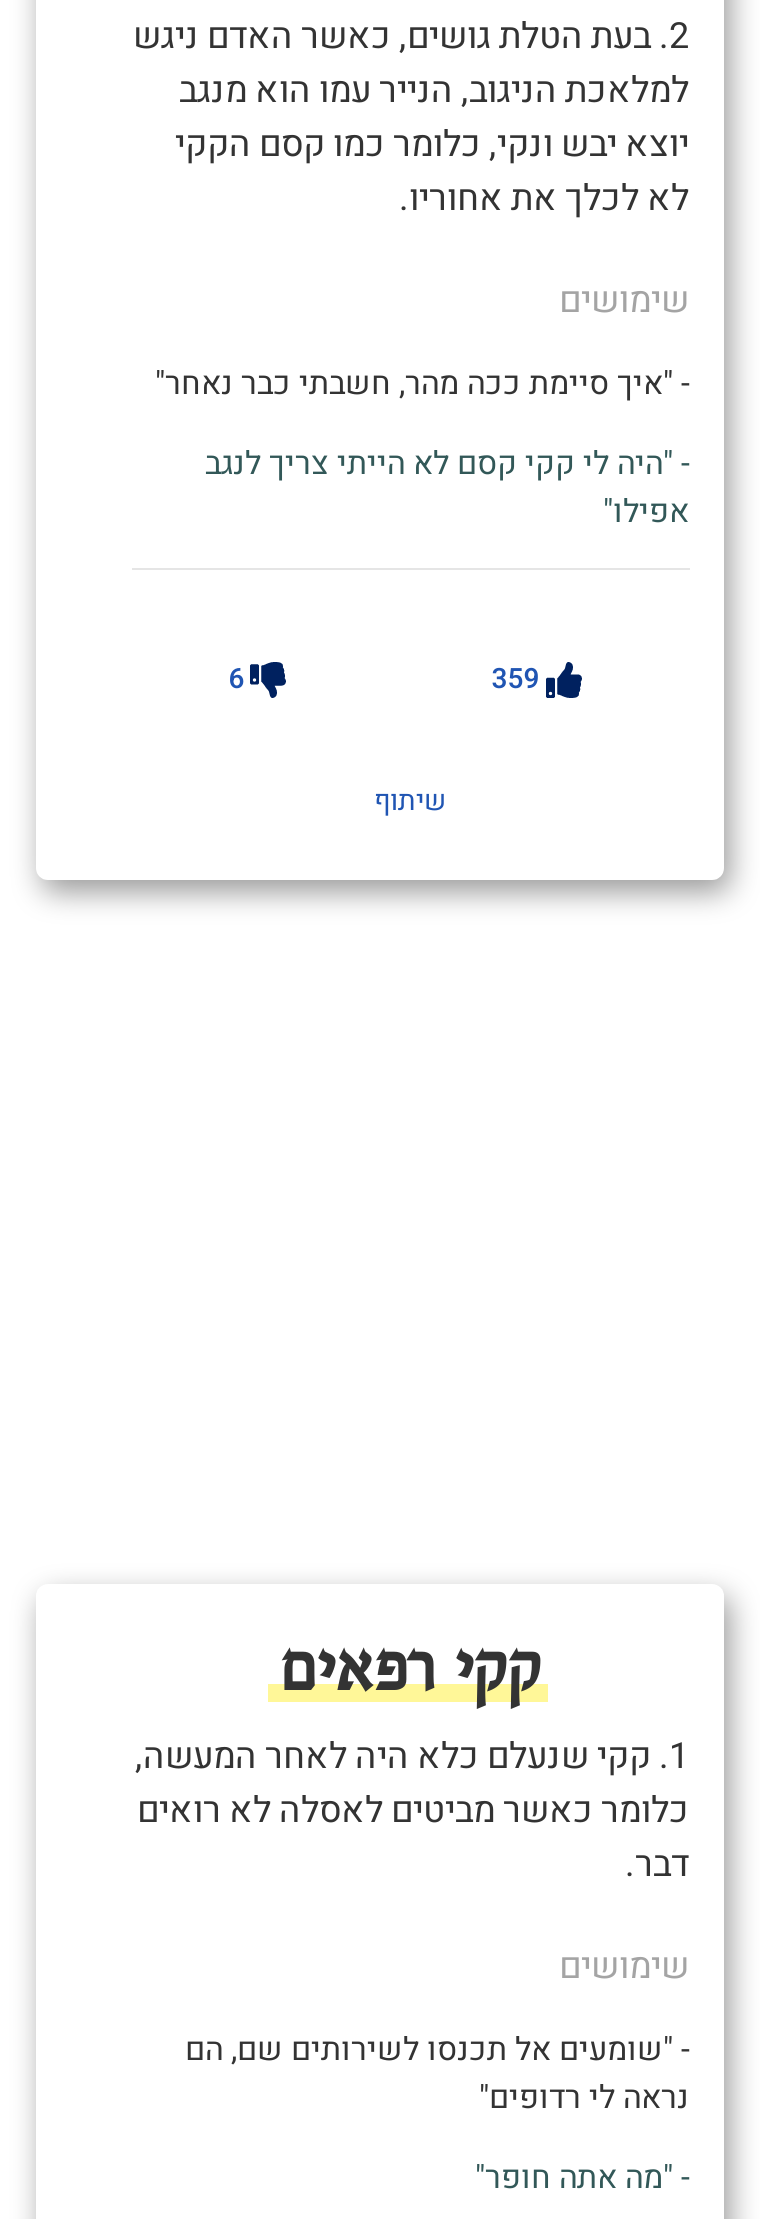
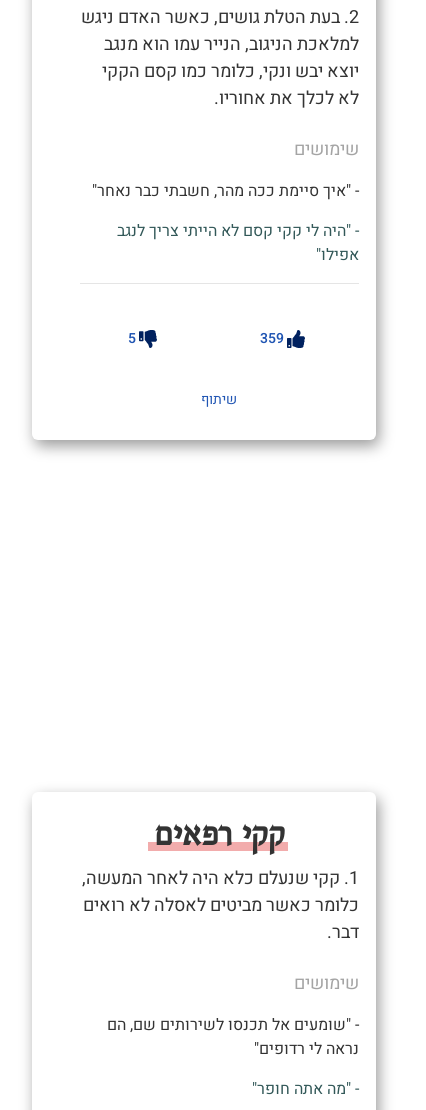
- 6
+ 5
